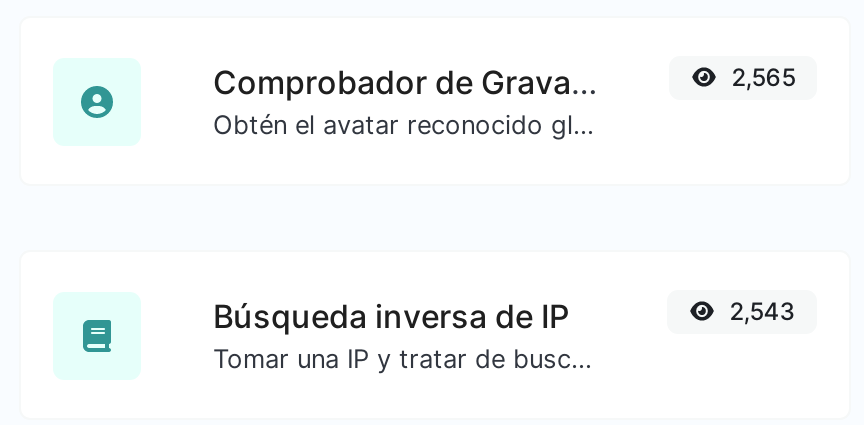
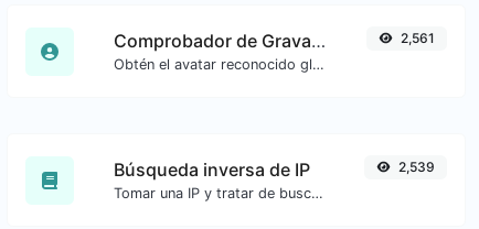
- 2,565
+ 2,561

- 2,543
+ 2,539
